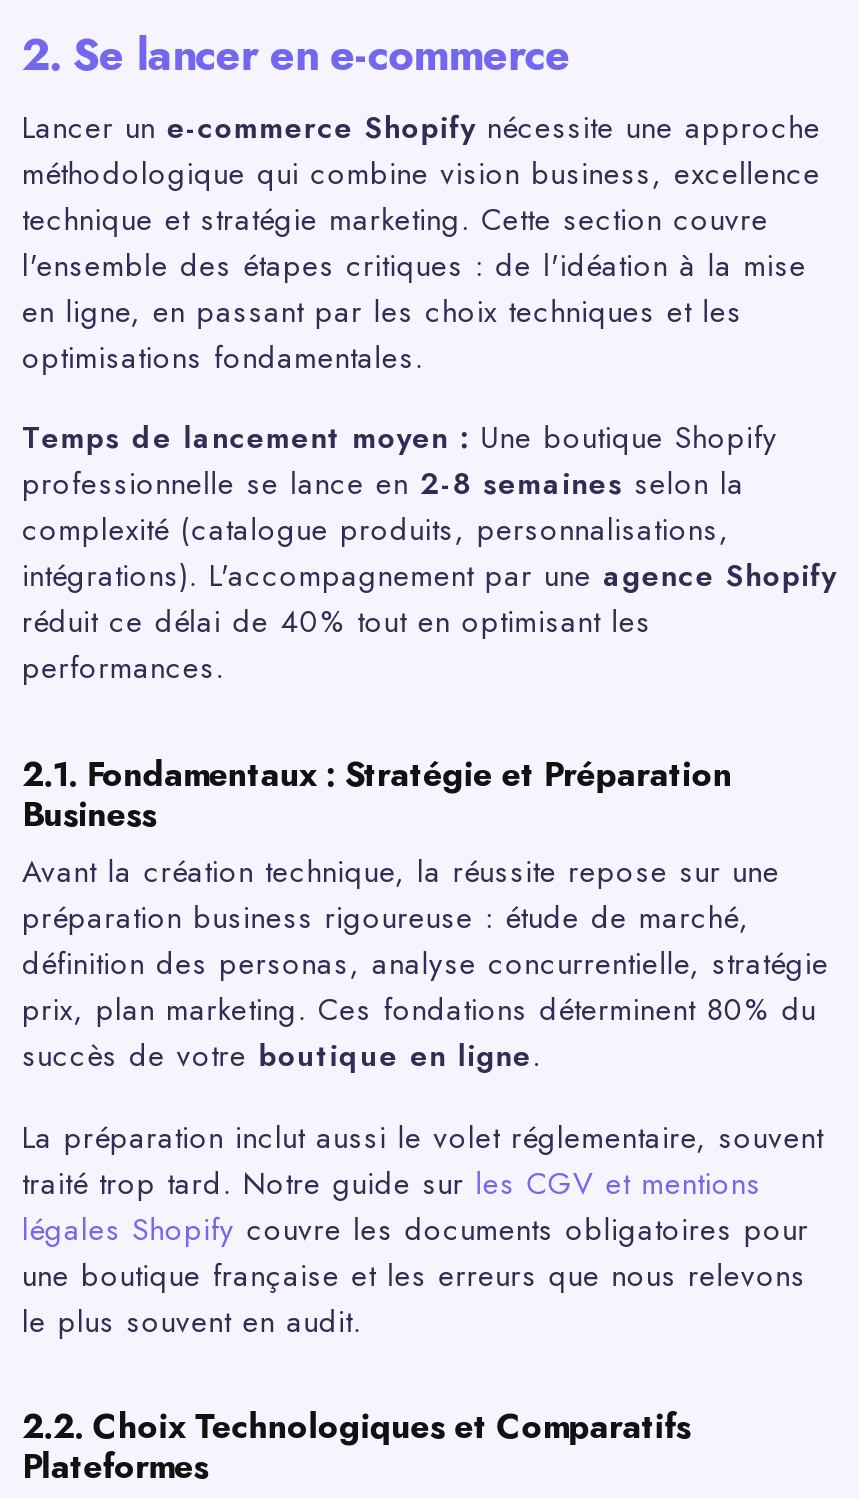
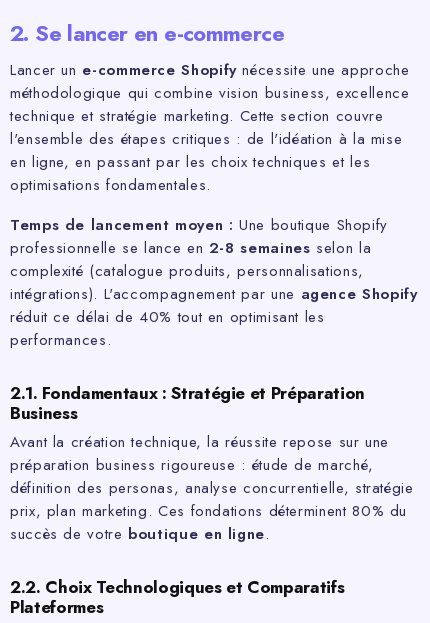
- La préparation inclut aussi le volet réglementaire, souvent
- traité trop tard. Notre guide sur les CGV et mentions
- légales Shopify couvre les documents obligatoires pour
- une boutique française et les erreurs que nous relevons
- le plus souvent en audit.
